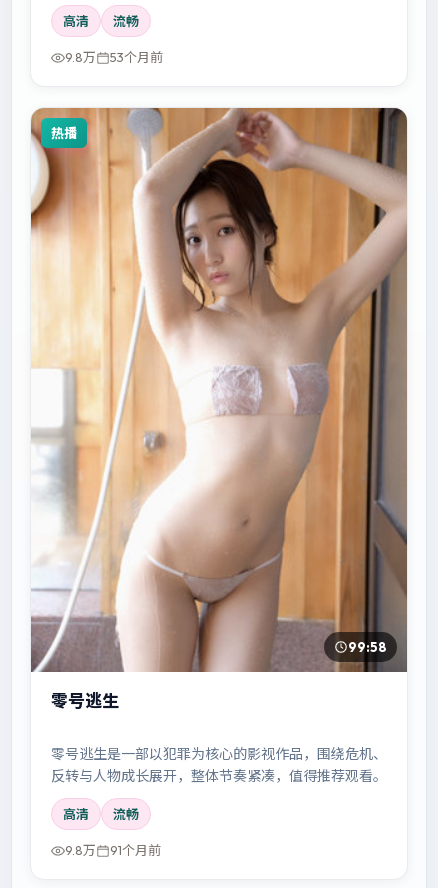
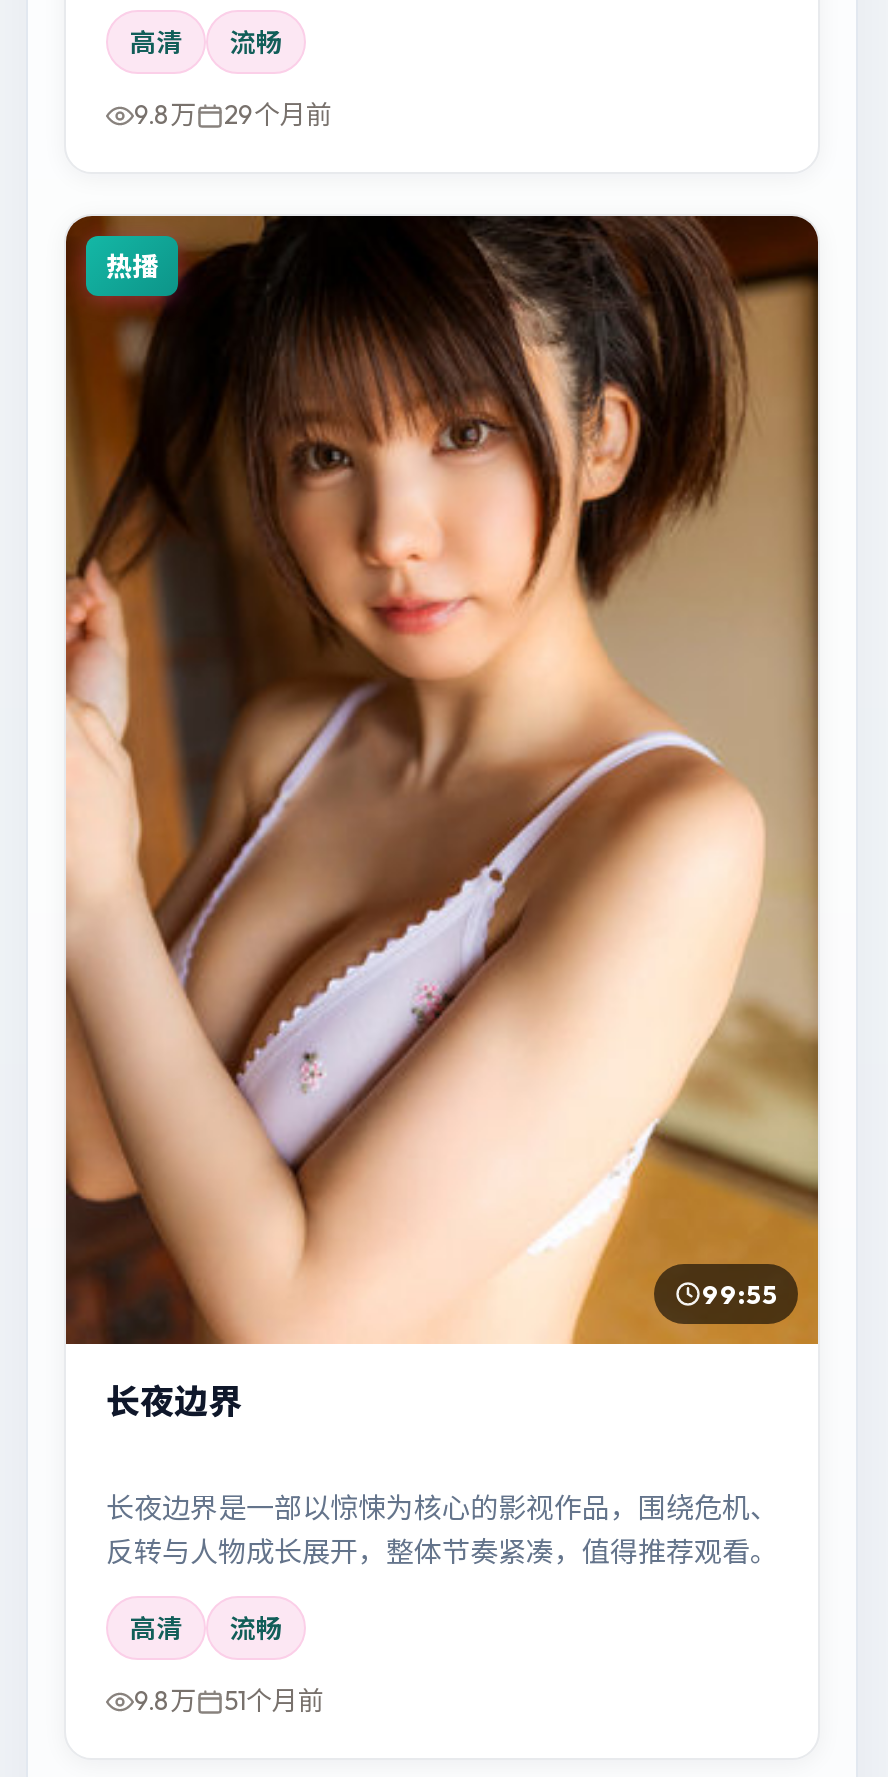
- 9.8万 53个月前
+ 9.8万 29个月前

- [image]
- 99:58
+ [image]
+ 99:55

- 零号逃生
+ 长夜边界

- 零号逃生是一部以犯罪为核心的影视作品，围绕危机、
+ 长夜边界是一部以惊悚为核心的影视作品，围绕危机、

- 9.8万 91个月前
+ 9.8万 51个月前
